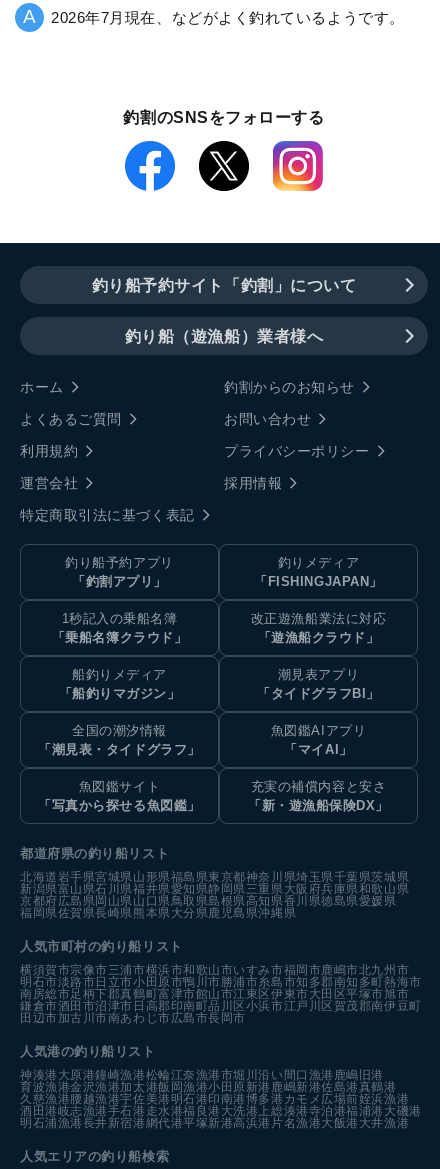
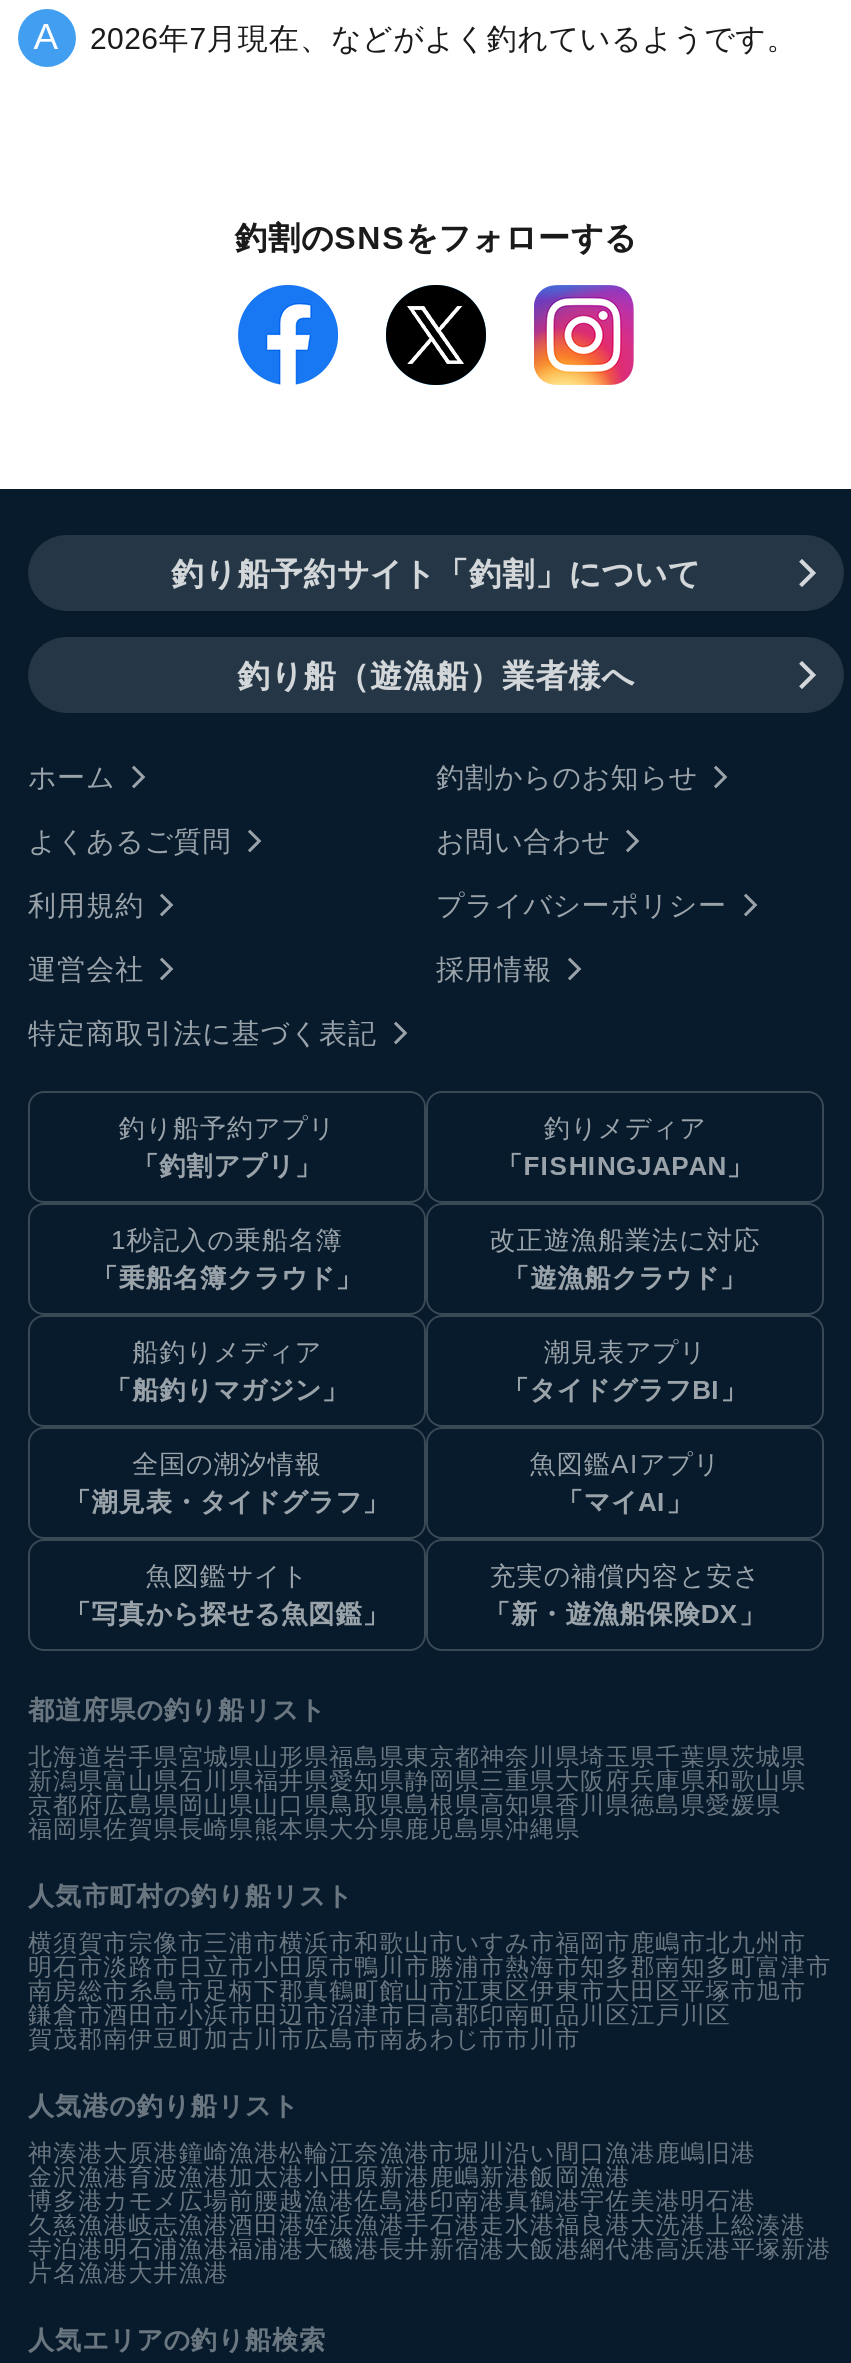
- 明石市淡路市日立市小田原市鴨川市勝浦市糸島市知多郡南知多町熱海市
- 南房総市足柄下郡真鶴町富津市館山市江東区伊東市大田区平塚市旭市
- 鎌倉市酒田市沼津市日高郡印南町品川区小浜市江戸川区賀茂郡南伊豆町
- 田辺市加古川市南あわじ市広島市長岡市
+ 明石市淡路市日立市小田原市鴨川市勝浦市熱海市知多郡南知多町富津市
+ 南房総市糸島市足柄下郡真鶴町館山市江東区伊東市大田区平塚市旭市
+ 鎌倉市酒田市小浜市田辺市沼津市日高郡印南町品川区江戸川区
+ 賀茂郡南伊豆町加古川市広島市南あわじ市市川市

- 育波漁港金沢漁港加太港飯岡漁港小田原新港鹿嶋新港佐島港真鶴港
- 久慈漁港腰越漁港宇佐美港明石港印南港博多港カモメ広場前姪浜漁港
- 酒田港岐志漁港手石港走水港福良港大洗港上総湊港寺泊港福浦港大磯港
- 明石浦漁港長井新宿港網代港平塚新港高浜港片名漁港大飯港大井漁港
+ 金沢漁港育波漁港加太港小田原新港鹿嶋新港飯岡漁港
+ 博多港カモメ広場前腰越漁港佐島港印南港真鶴港宇佐美港明石港
+ 久慈漁港岐志漁港酒田港姪浜漁港手石港走水港福良港大洗港上総湊港
+ 寺泊港明石浦漁港福浦港大磯港長井新宿港大飯港網代港高浜港平塚新港
+ 片名漁港大井漁港
